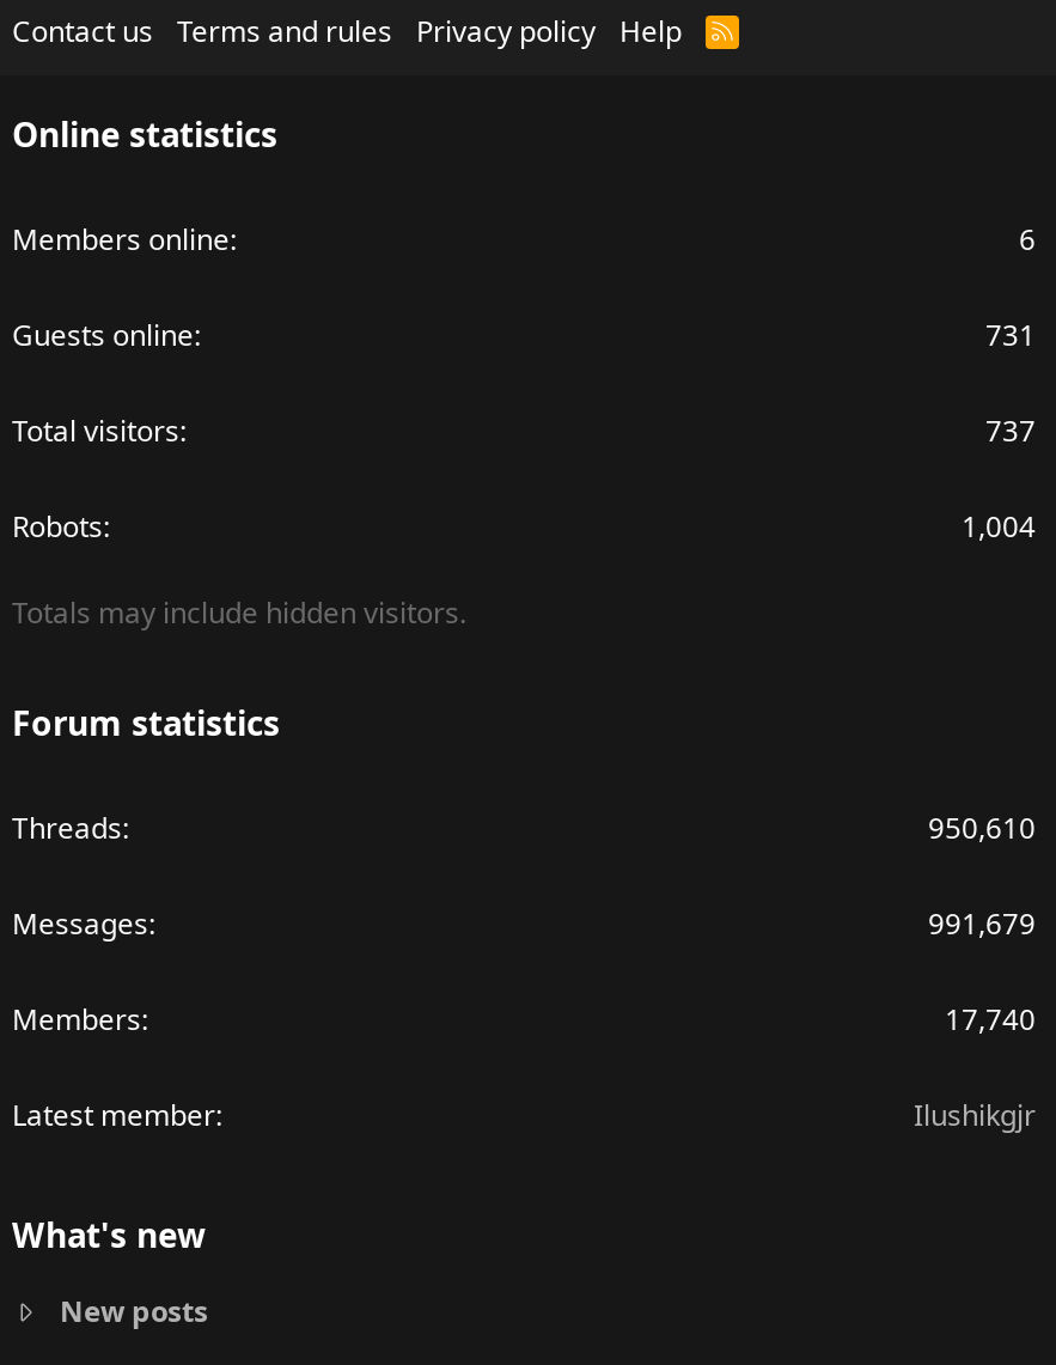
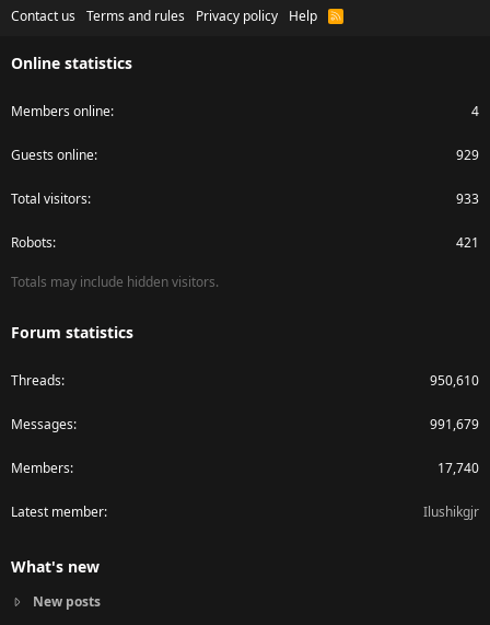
- 6
+ 4

- 731
+ 929

- 737
+ 933

- 1,004
+ 421
